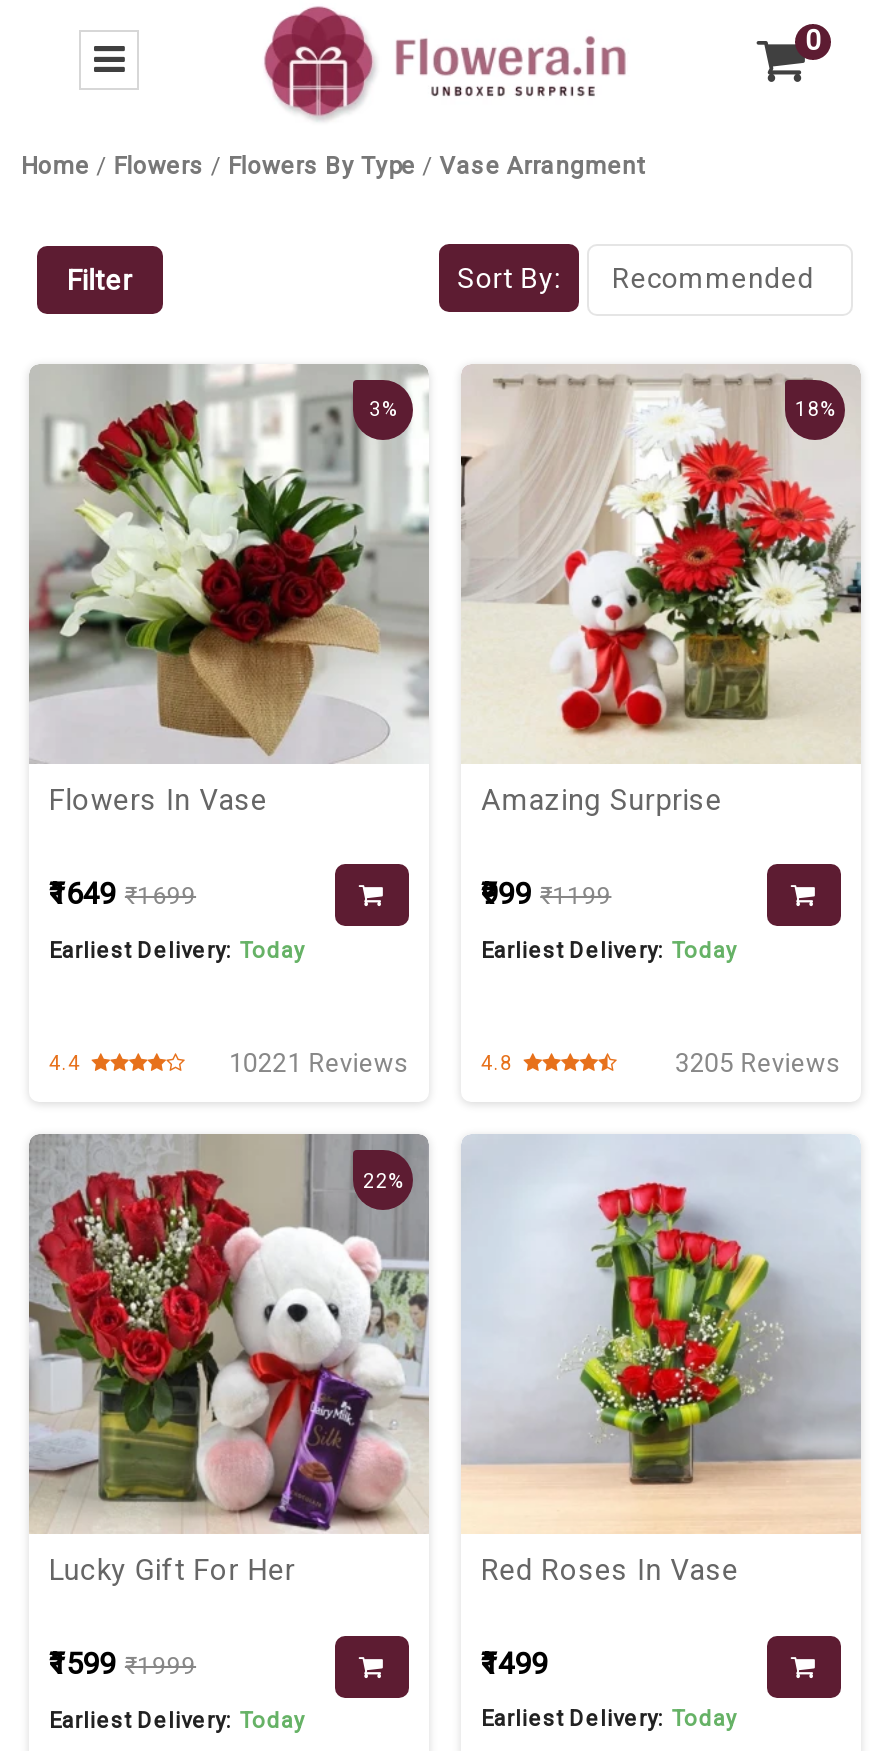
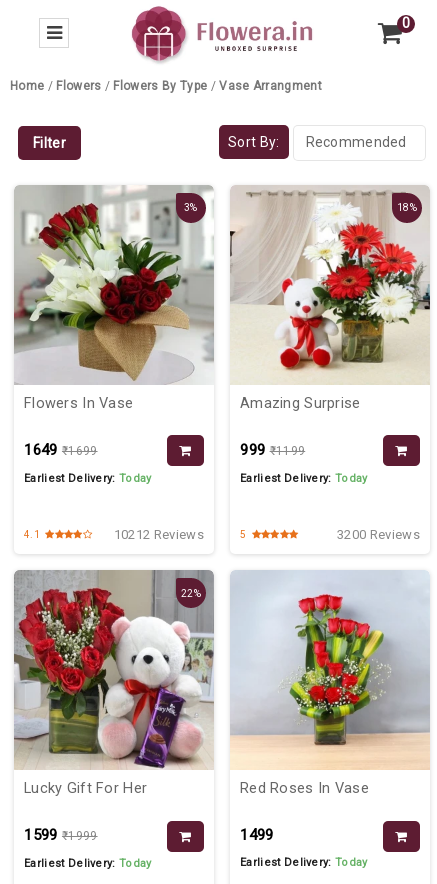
- 4.4
+ 4.1

- 10221 Reviews
+ 10212 Reviews

- 4.8
+ 5

- 3205 Reviews
+ 3200 Reviews
